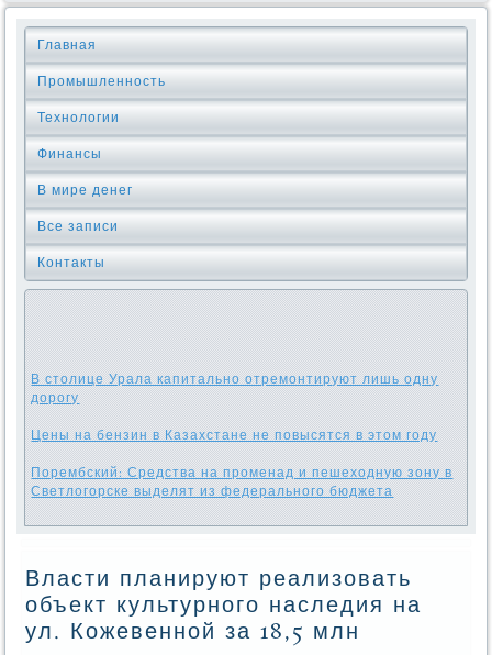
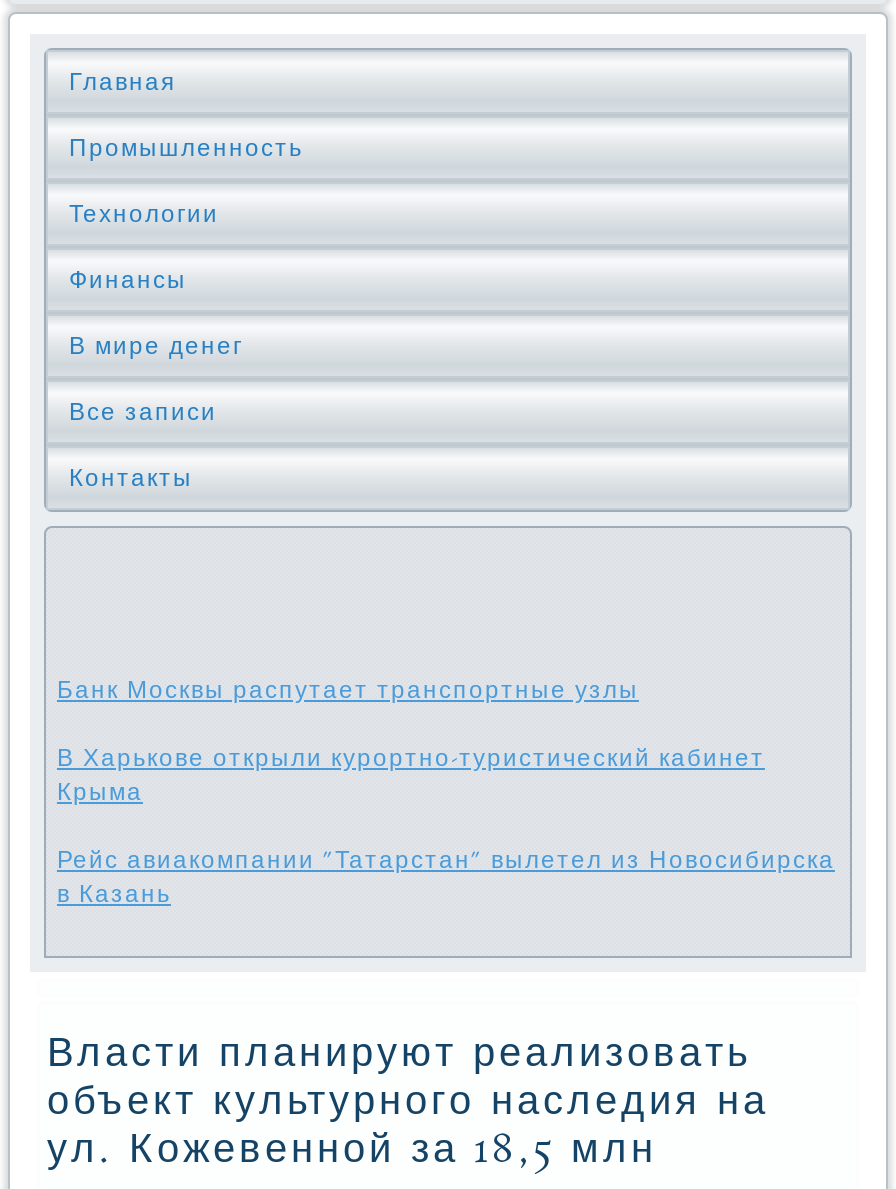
- В столице Урала капитально отремонтируют лишь одну
- дорогу
+ Банк Москвы распутает транспортные узлы

- Цены на бензин в Казахстане не повысятся в этом году
+ В Харькове открыли курортно-туристический кабинет
+ Крыма

- Порембский: Средства на променад и пешеходную зону в
- Светлогорске выделят из федерального бюджета
+ Рейс авиакомпании "Татарстан" вылетел из Новосибирска
+ в Казань
